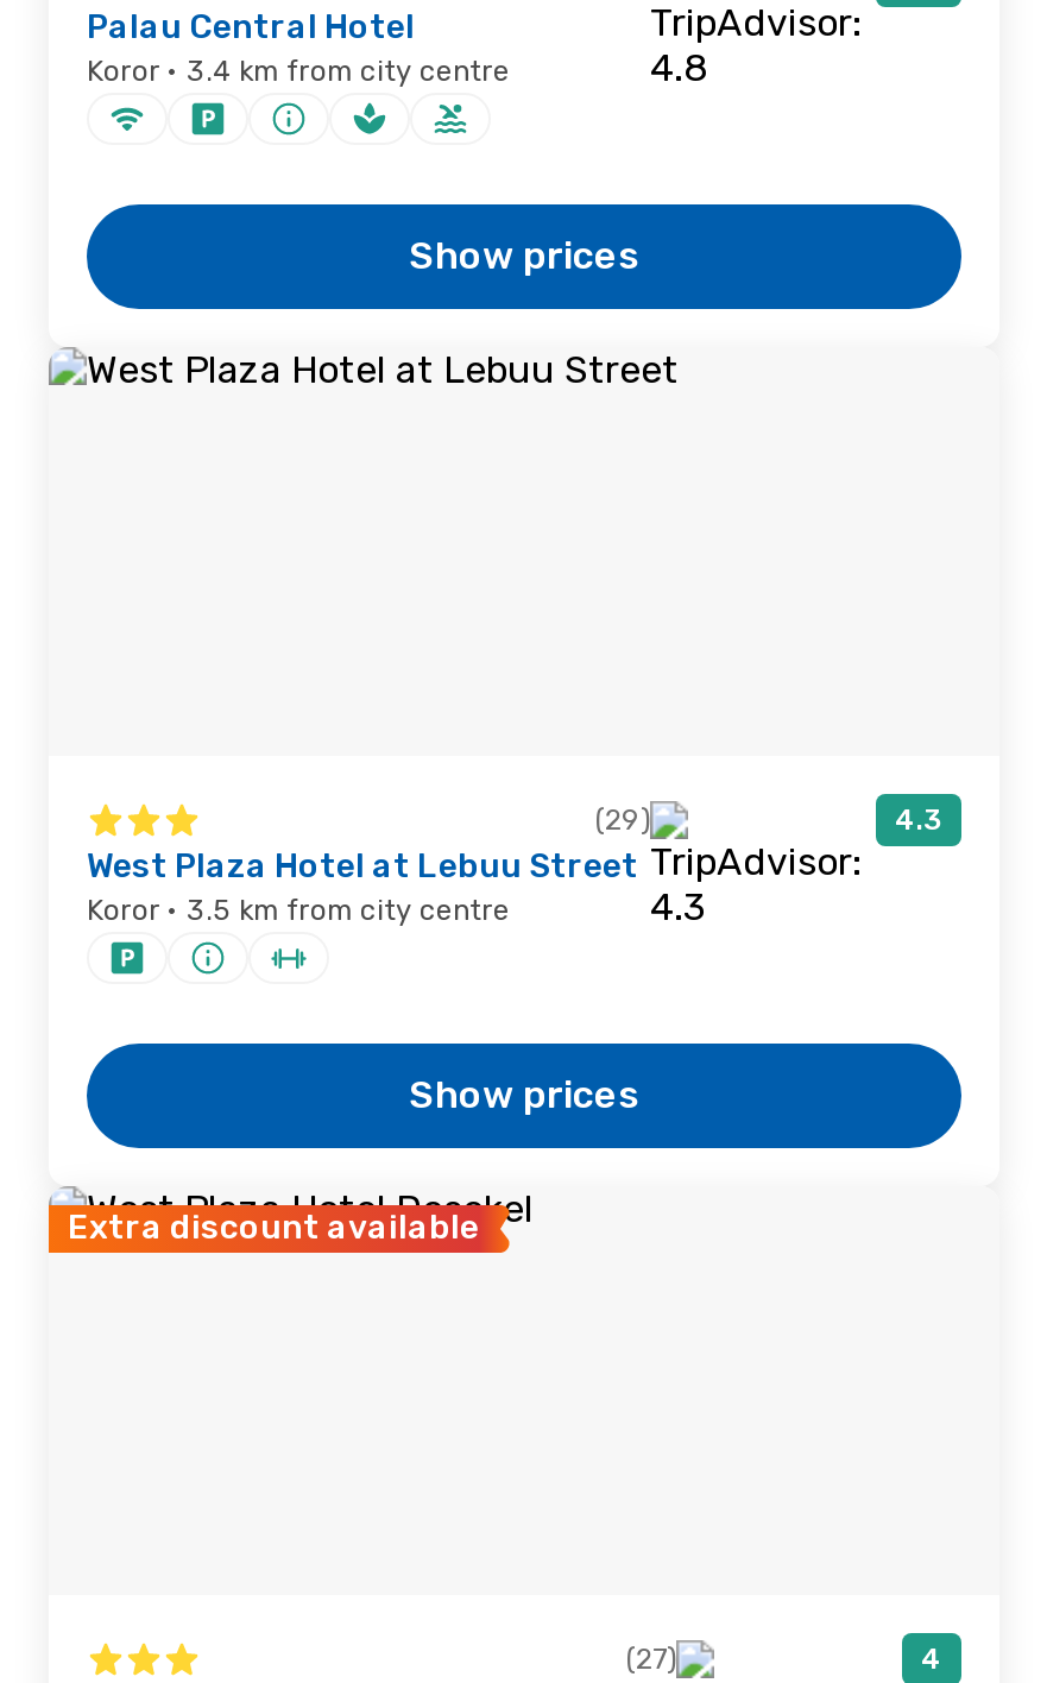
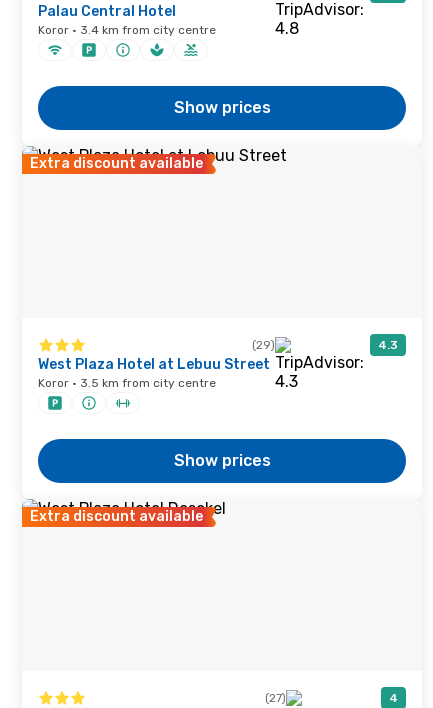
+ Extra discount available
